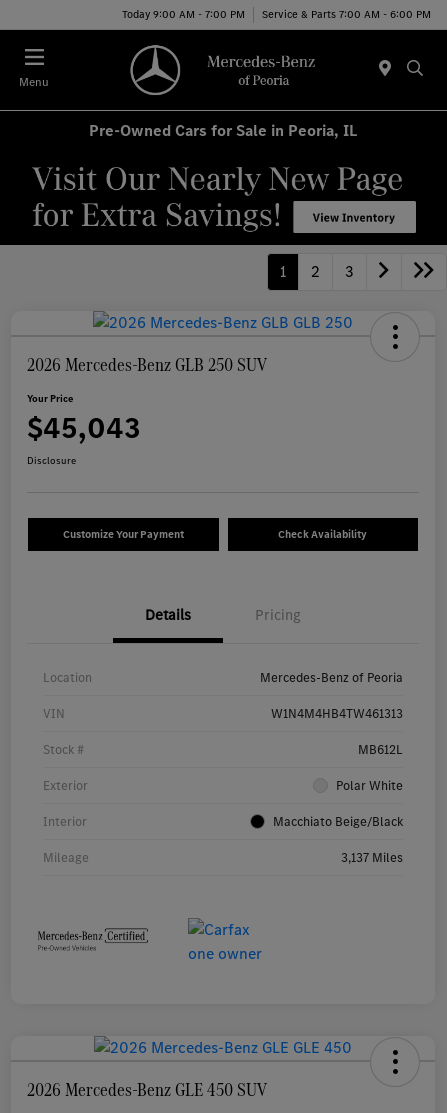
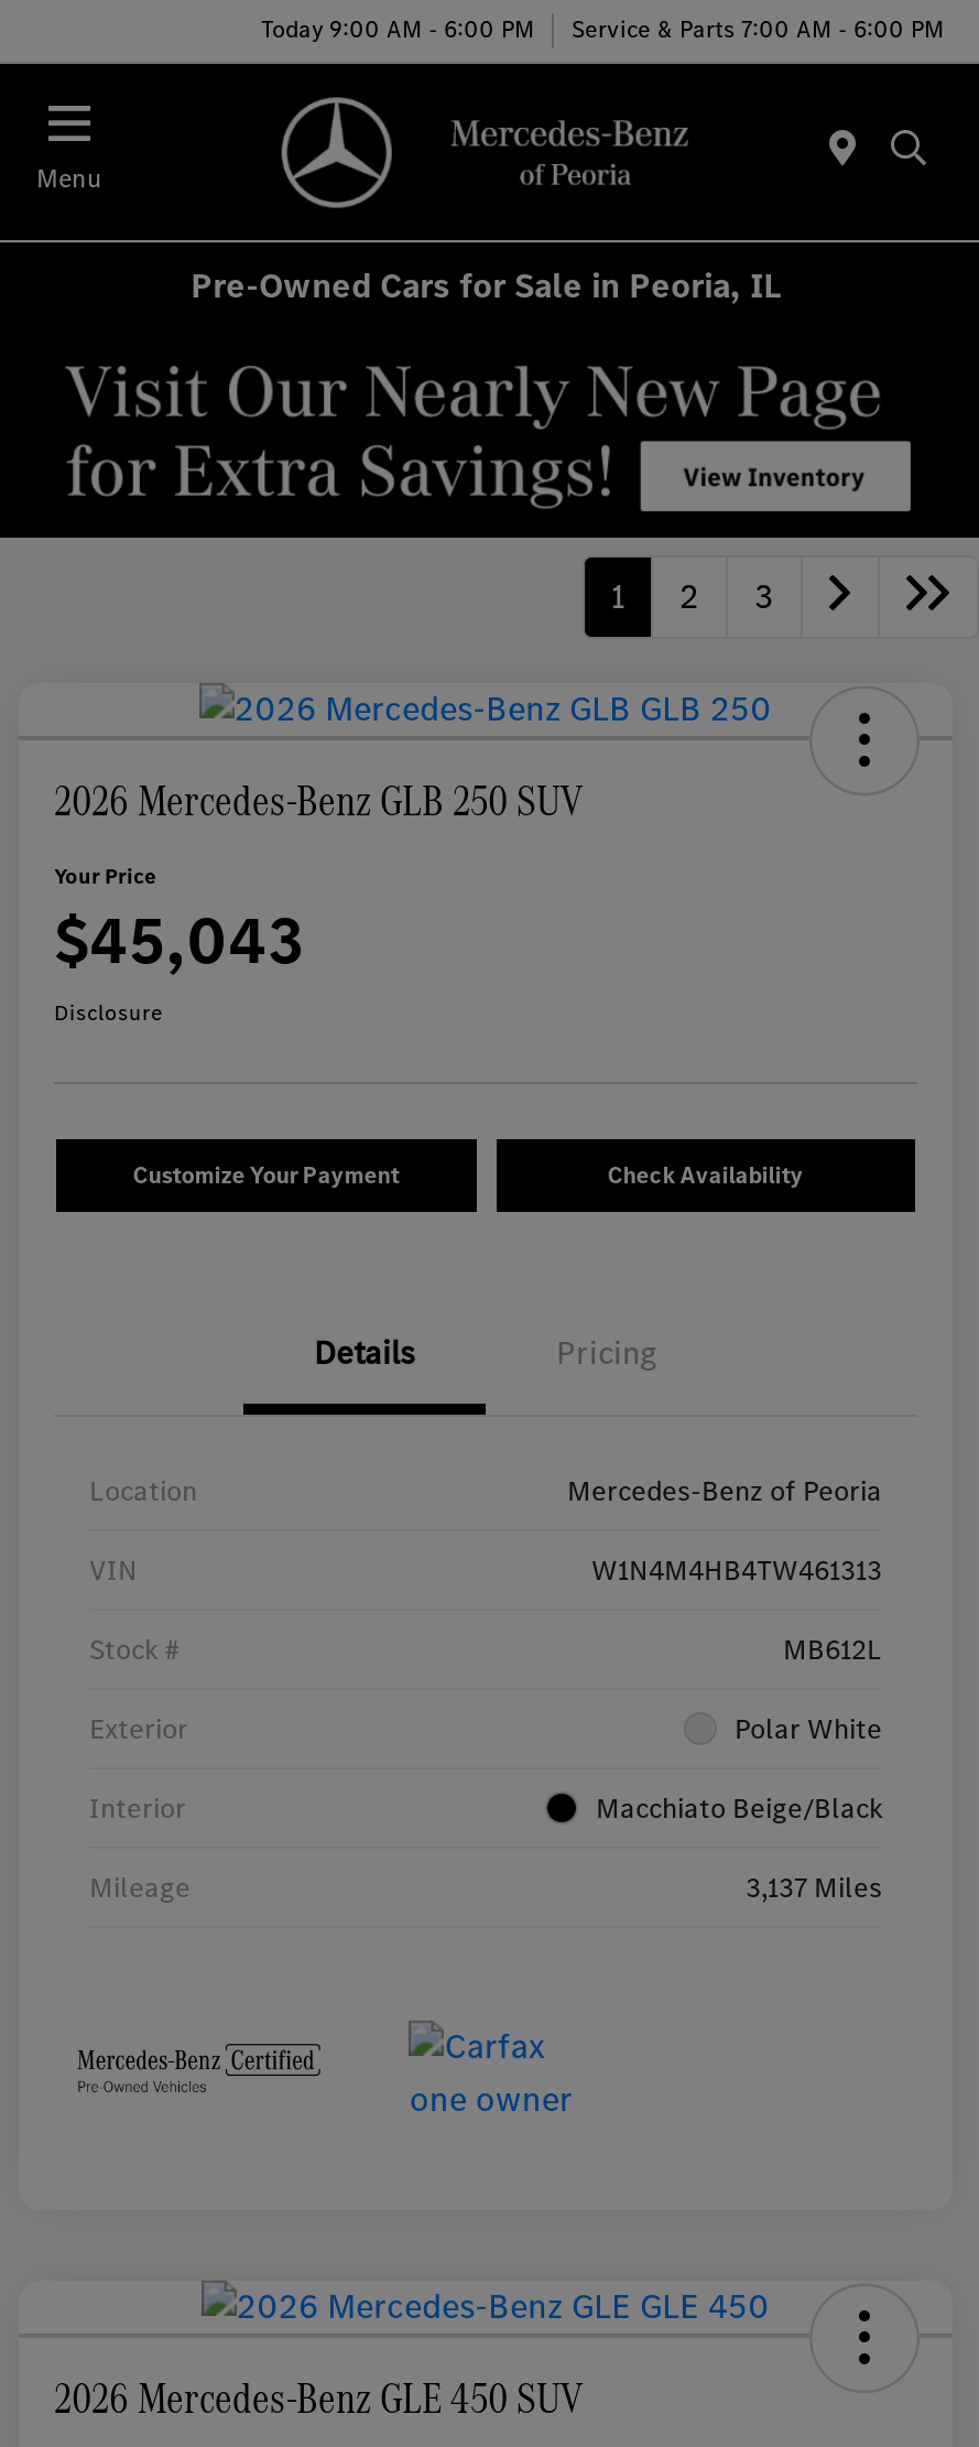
- Today 9:00 AM - 7:00 PM Service & Parts 7:00 AM - 6:00 PM
+ Today 9:00 AM - 6:00 PM Service & Parts 7:00 AM - 6:00 PM
